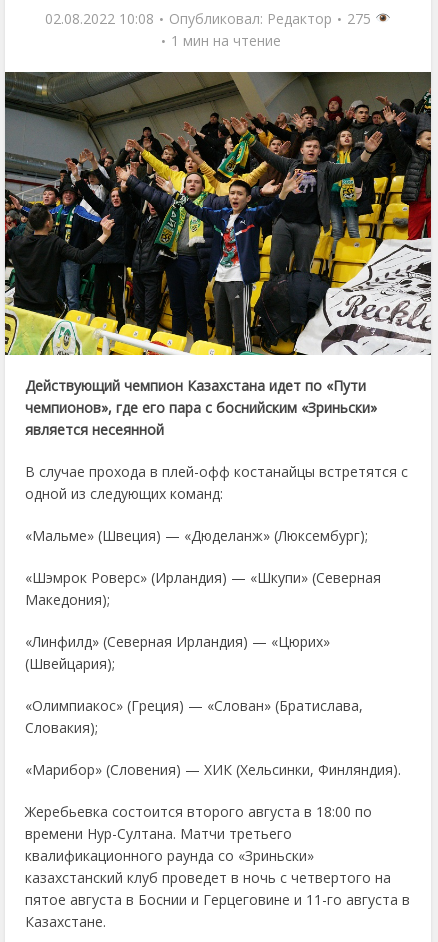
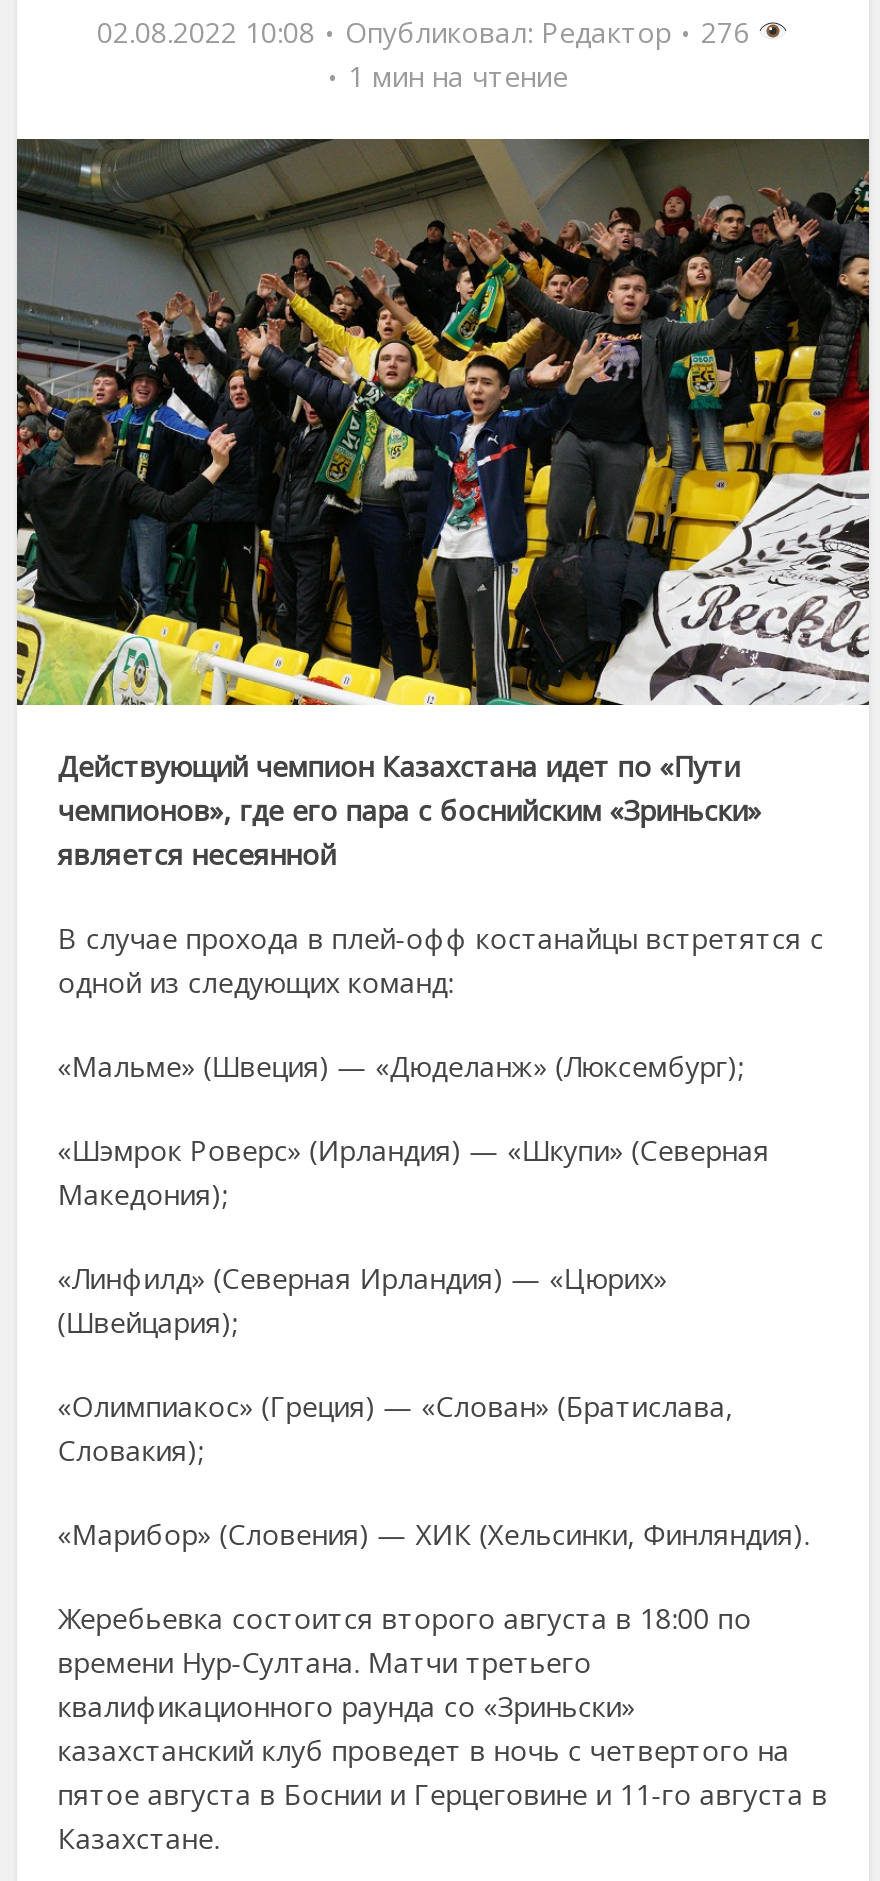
- 02.08.2022 10:08 Опубликовал: Редактор 275
+ 02.08.2022 10:08 Опубликовал: Редактор 276
